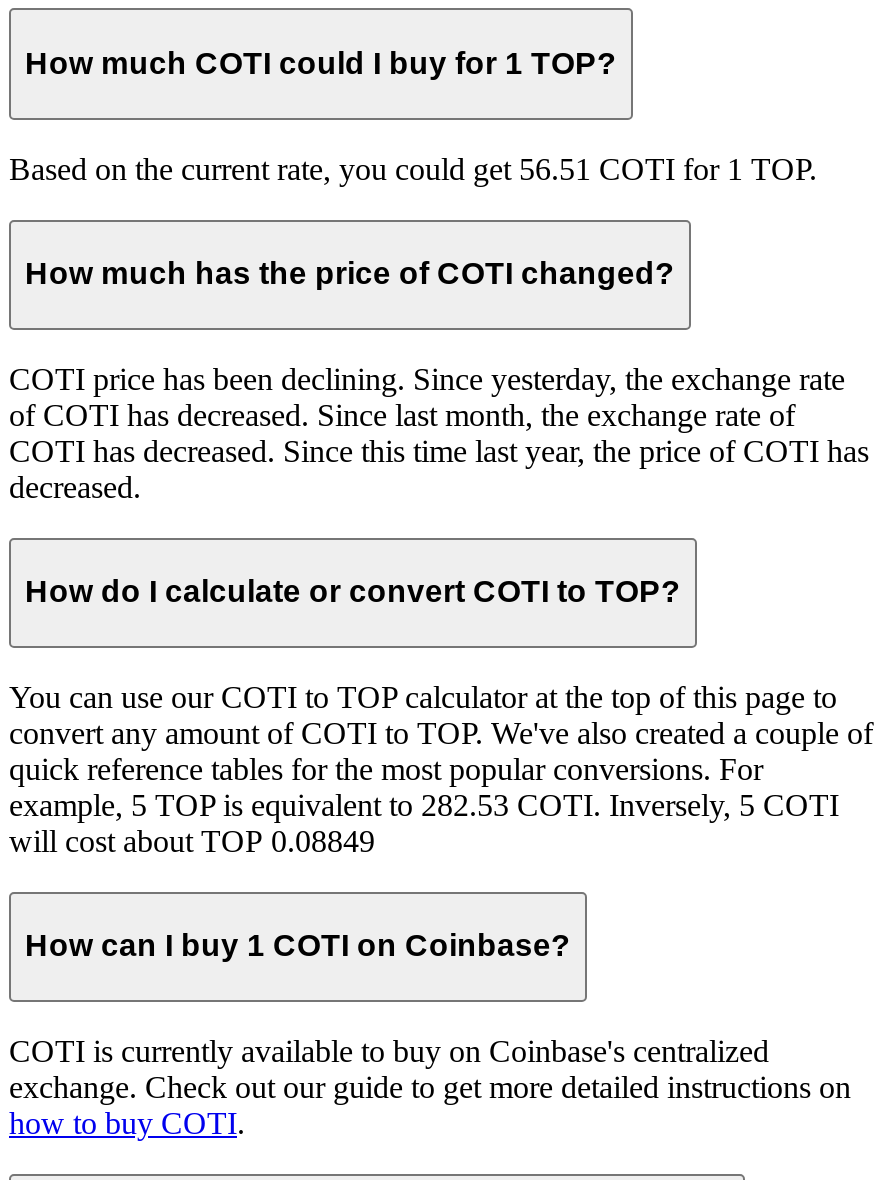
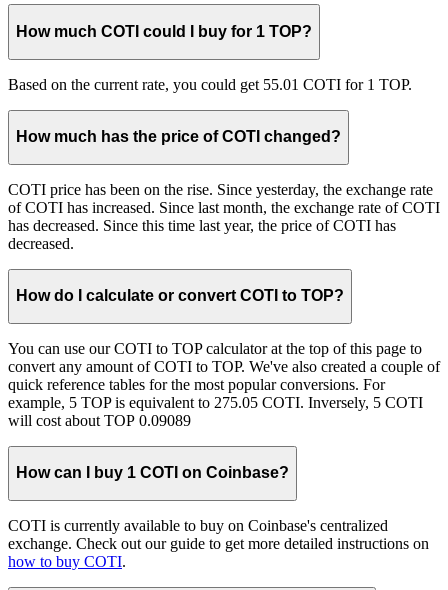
- Based on the current rate, you could get 56.51 COTI for 1 TOP.
+ Based on the current rate, you could get 55.01 COTI for 1 TOP.

- COTI price has been declining. Since yesterday, the exchange rate
- of COTI has decreased. Since last month, the exchange rate of
- COTI has decreased. Since this time last year, the price of COTI has
+ COTI price has been on the rise. Since yesterday, the exchange rate
+ of COTI has increased. Since last month, the exchange rate of COTI
+ has decreased. Since this time last year, the price of COTI has

- example, 5 TOP is equivalent to 282.53 COTI. Inversely, 5 COTI
+ example, 5 TOP is equivalent to 275.05 COTI. Inversely, 5 COTI

- will cost about TOP 0.08849
+ will cost about TOP 0.09089
